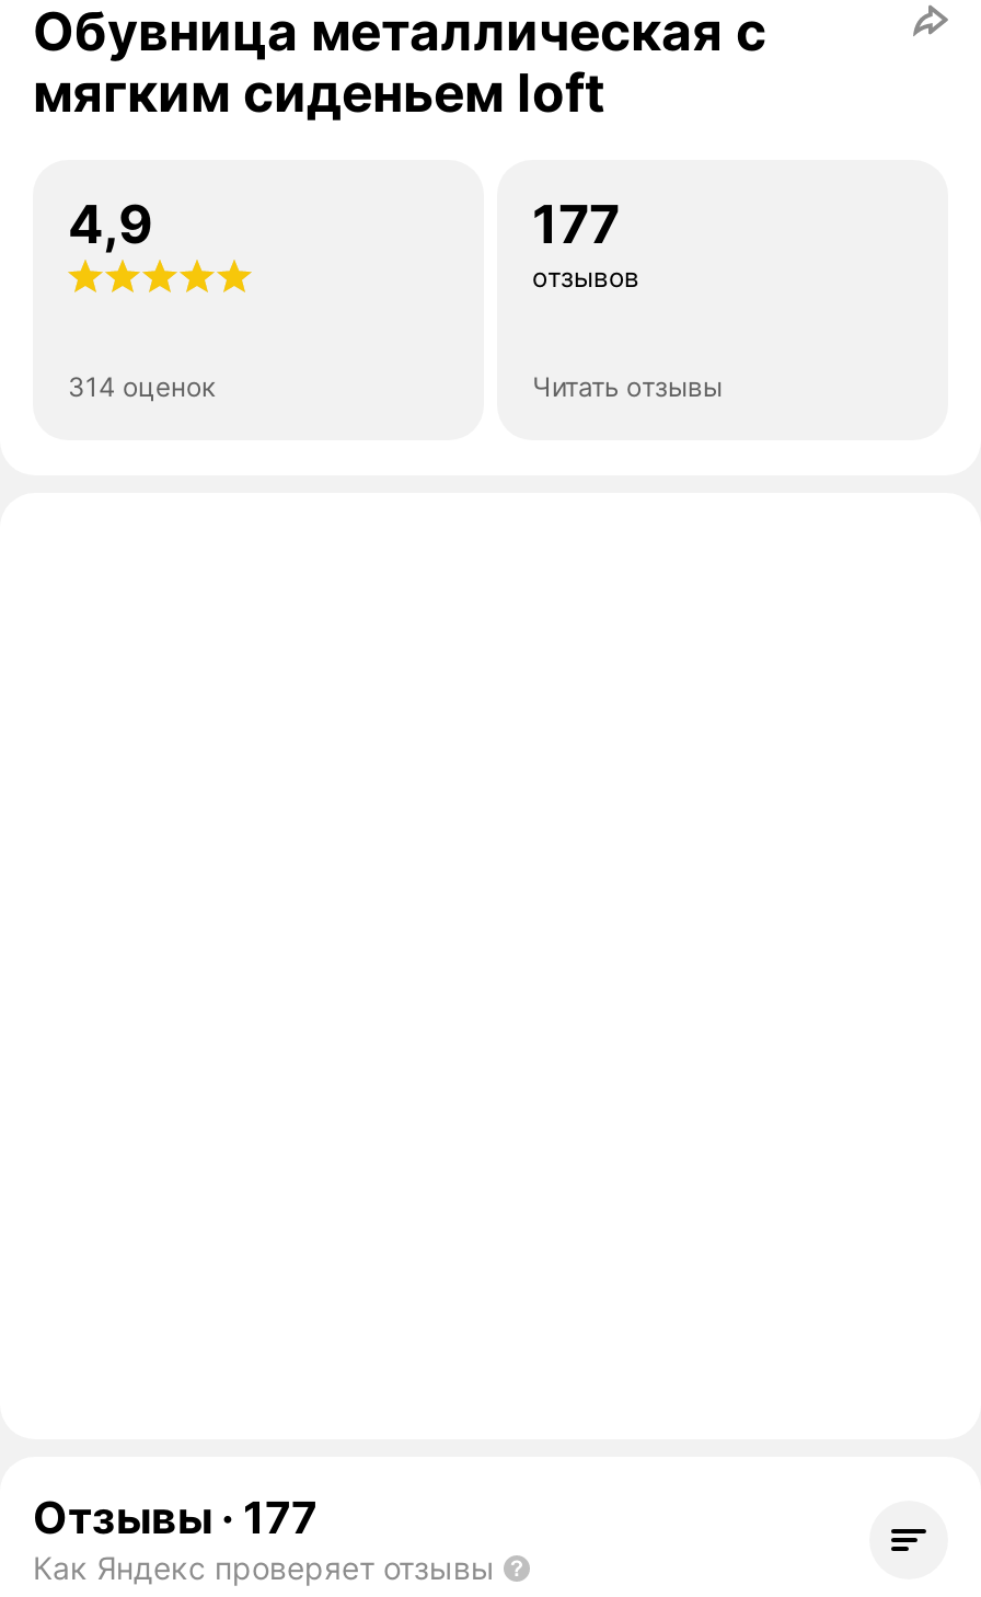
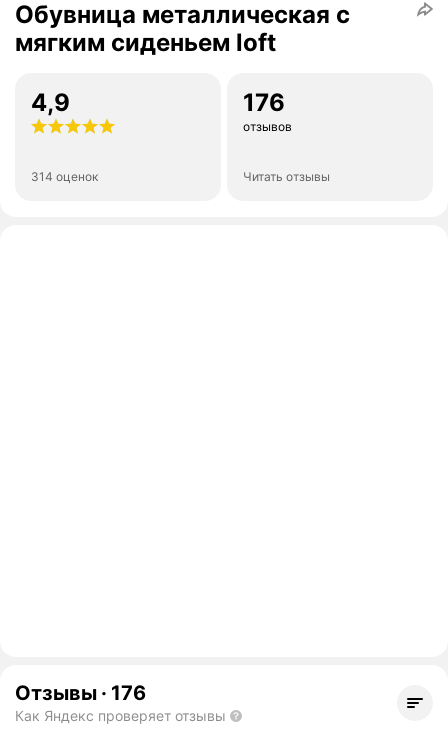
- 177
+ 176

- Отзывы · 177
+ Отзывы · 176
